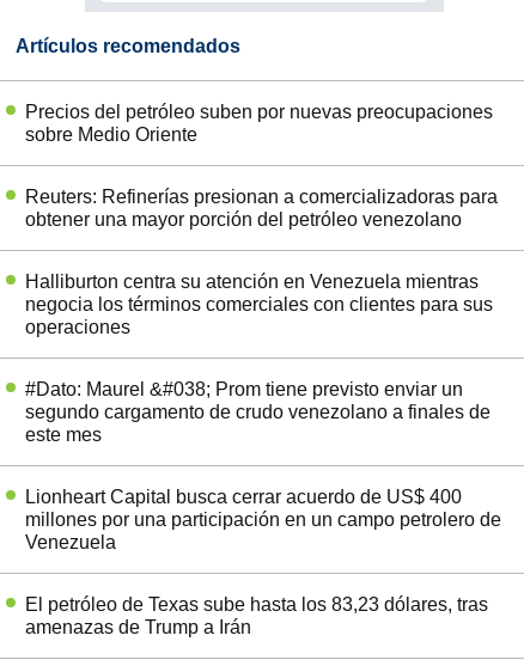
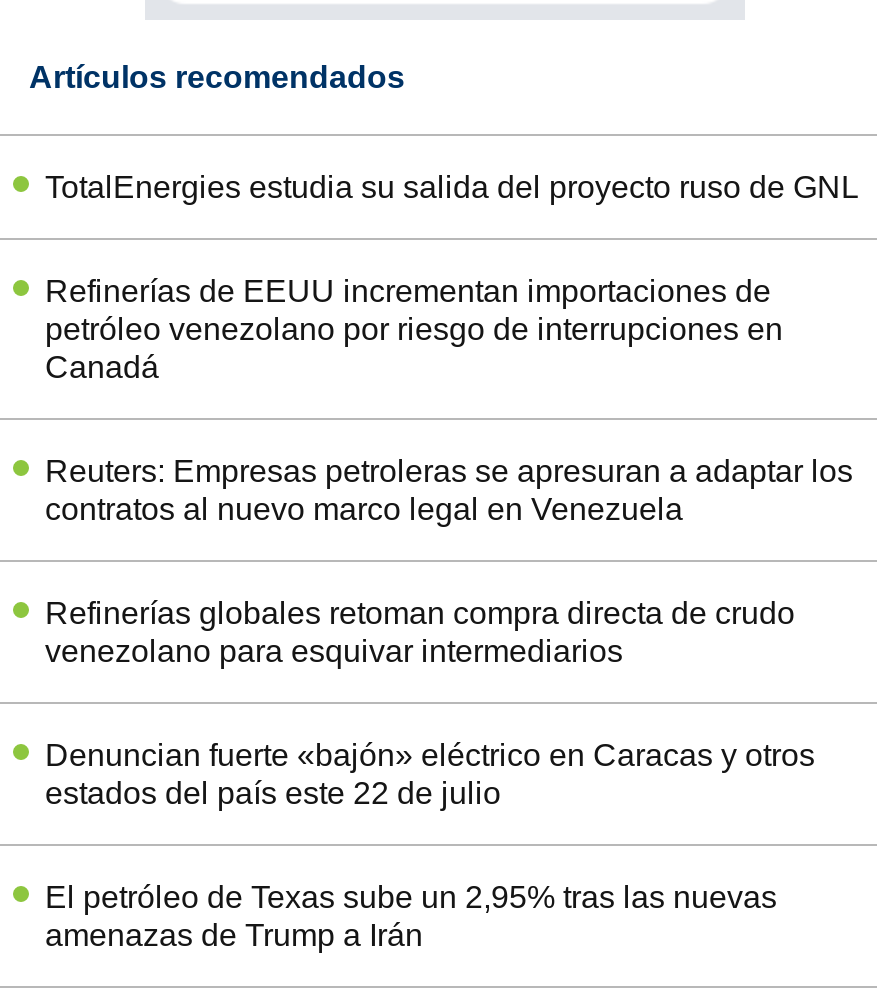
- Precios del petróleo suben por nuevas preocupaciones
- sobre Medio Oriente
+ TotalEnergies estudia su salida del proyecto ruso de GNL

- Reuters: Refinerías presionan a comercializadoras para
- obtener una mayor porción del petróleo venezolano
+ Refinerías de EEUU incrementan importaciones de
+ petróleo venezolano por riesgo de interrupciones en
+ Canadá

- Halliburton centra su atención en Venezuela mientras
- negocia los términos comerciales con clientes para sus
- operaciones
+ Reuters: Empresas petroleras se apresuran a adaptar los
+ contratos al nuevo marco legal en Venezuela

- #Dato: Maurel &#038; Prom tiene previsto enviar un
- segundo cargamento de crudo venezolano a finales de
- este mes
+ Refinerías globales retoman compra directa de crudo
+ venezolano para esquivar intermediarios

- Lionheart Capital busca cerrar acuerdo de US$ 400
- millones por una participación en un campo petrolero de
- Venezuela
+ Denuncian fuerte «bajón» eléctrico en Caracas y otros
+ estados del país este 22 de julio

- El petróleo de Texas sube hasta los 83,23 dólares, tras
+ El petróleo de Texas sube un 2,95% tras las nuevas
